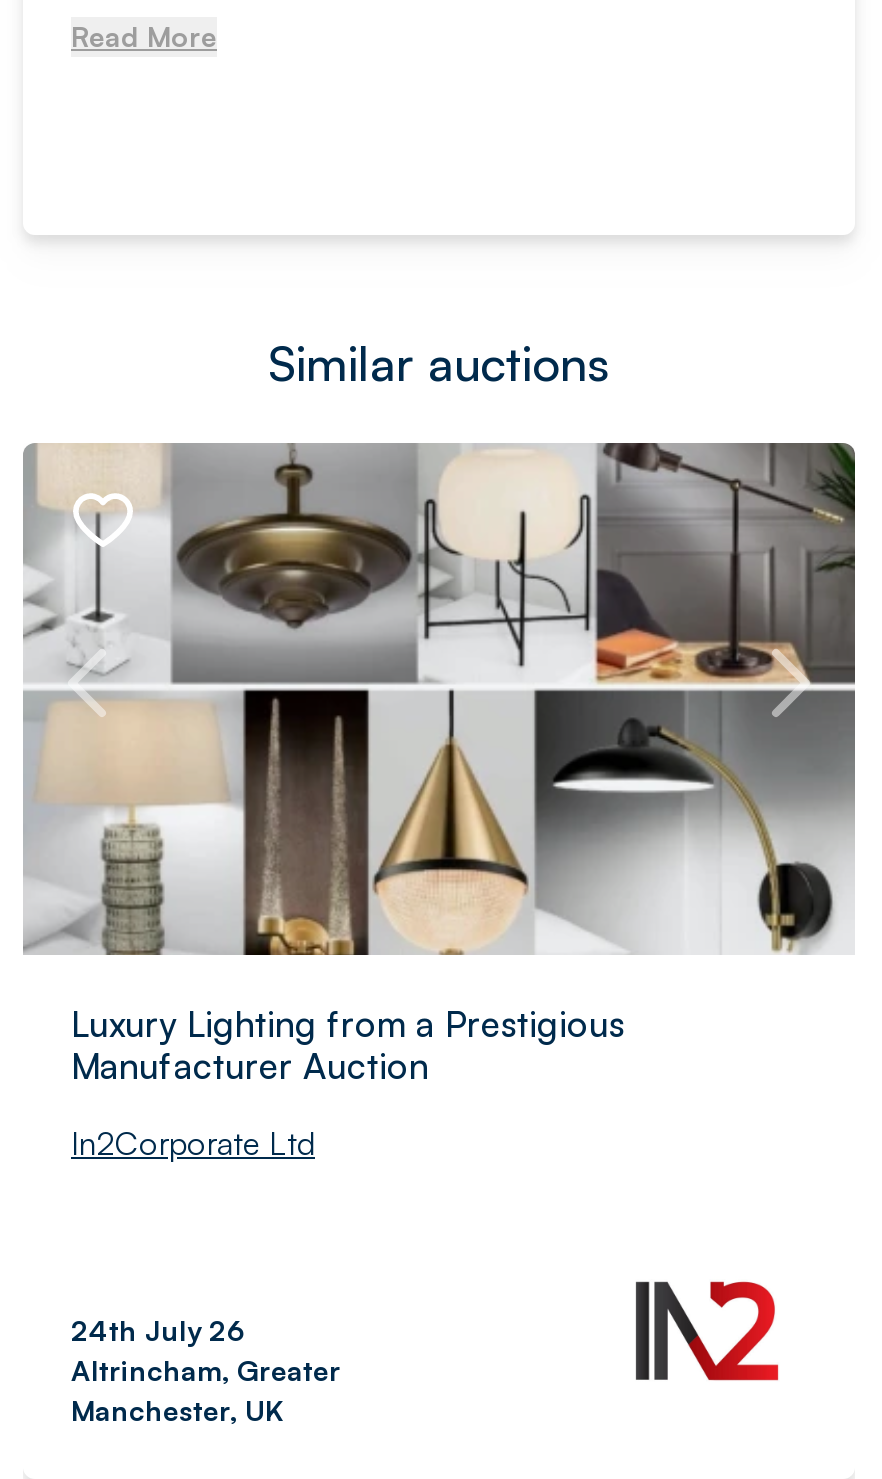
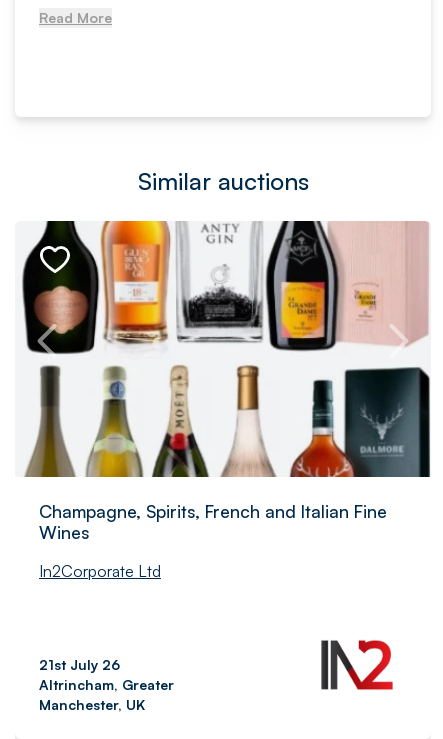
- [image]
- Luxury Lighting from a Prestigious
- Manufacturer Auction
+ [image]
+ Champagne, Spirits, French and Italian Fine
+ Wines

- 24th July 26
+ 21st July 26
